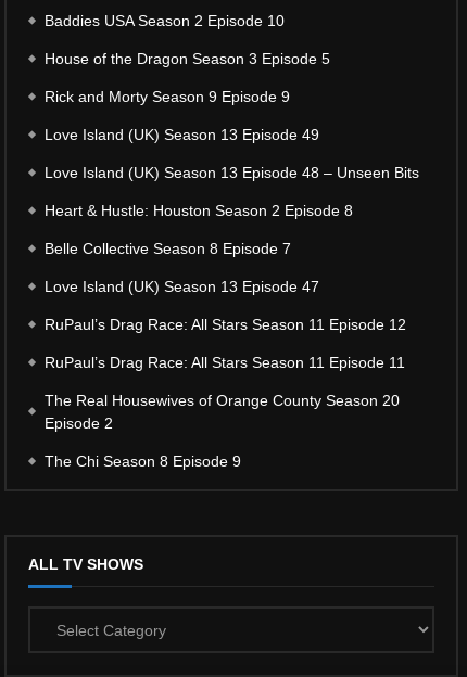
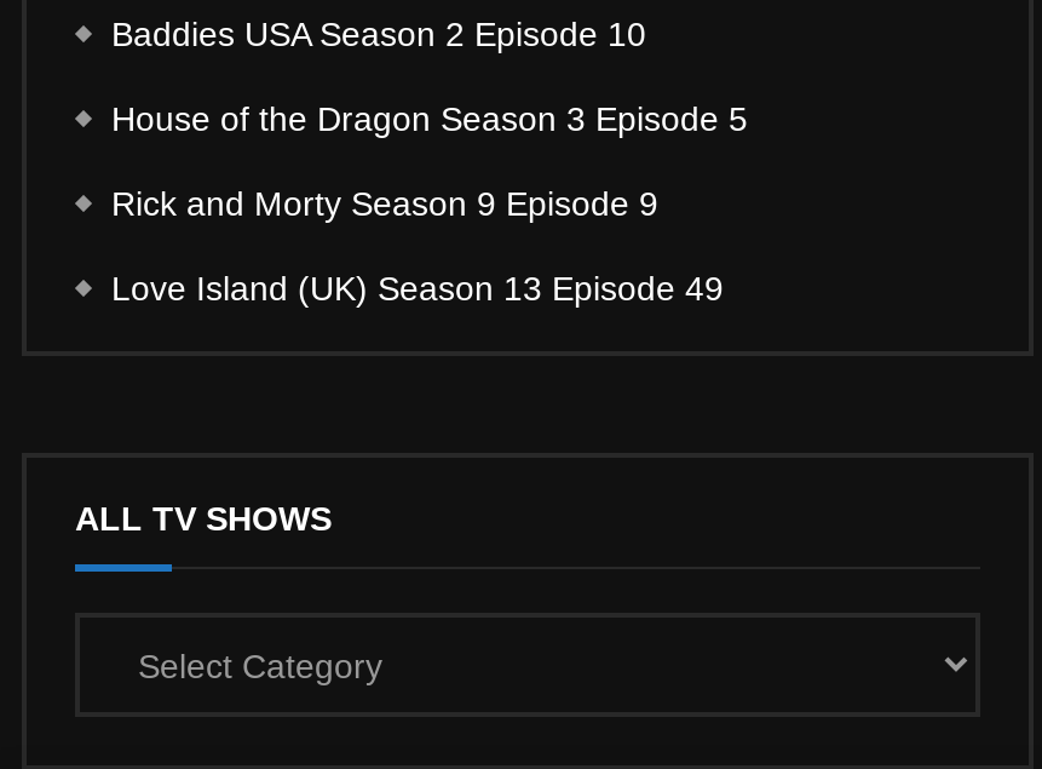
- Love Island (UK) Season 13 Episode 48 – Unseen Bits
- Heart & Hustle: Houston Season 2 Episode 8
- Belle Collective Season 8 Episode 7
- Love Island (UK) Season 13 Episode 47
- RuPaul’s Drag Race: All Stars Season 11 Episode 12
- RuPaul’s Drag Race: All Stars Season 11 Episode 11
- The Real Housewives of Orange County Season 20
- Episode 2
- The Chi Season 8 Episode 9
